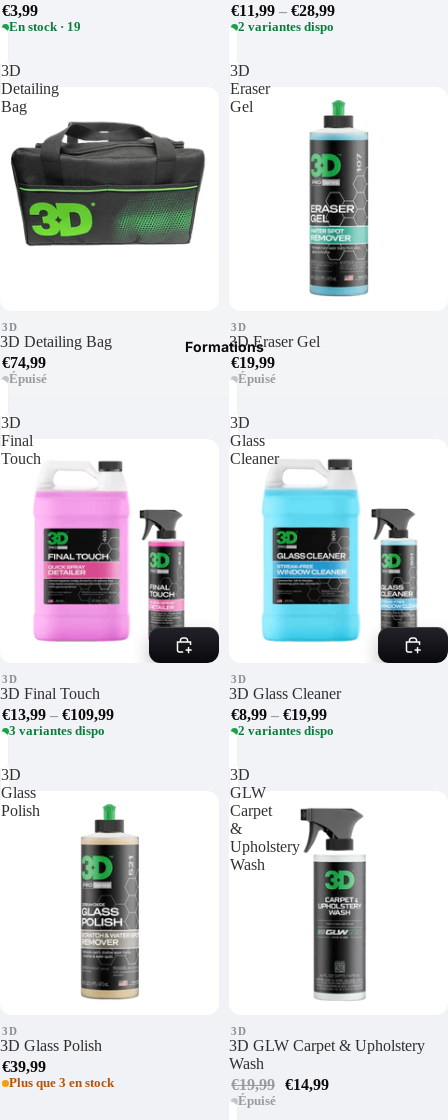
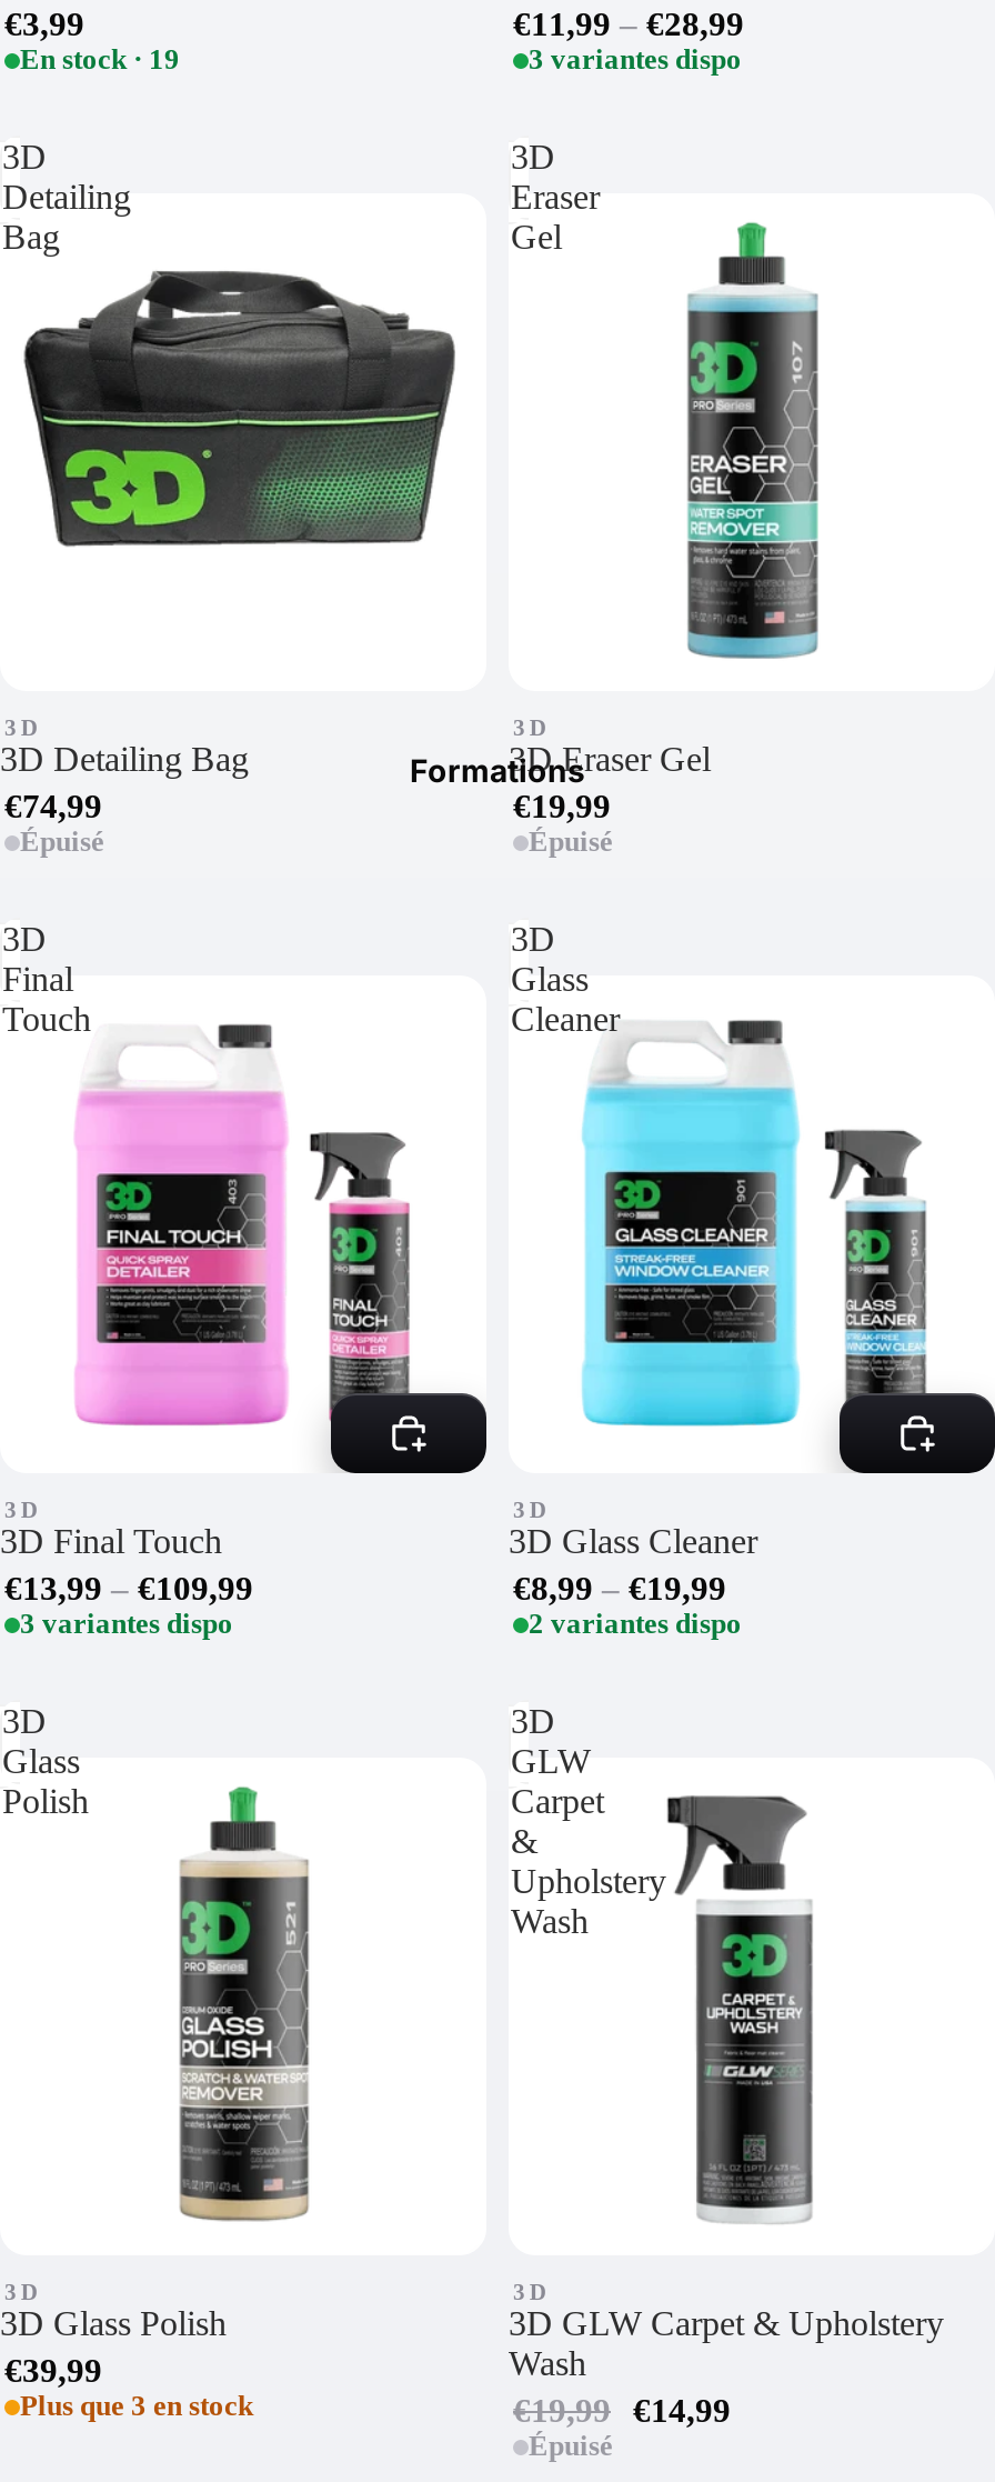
- 2 variantes dispo
+ 3 variantes dispo
